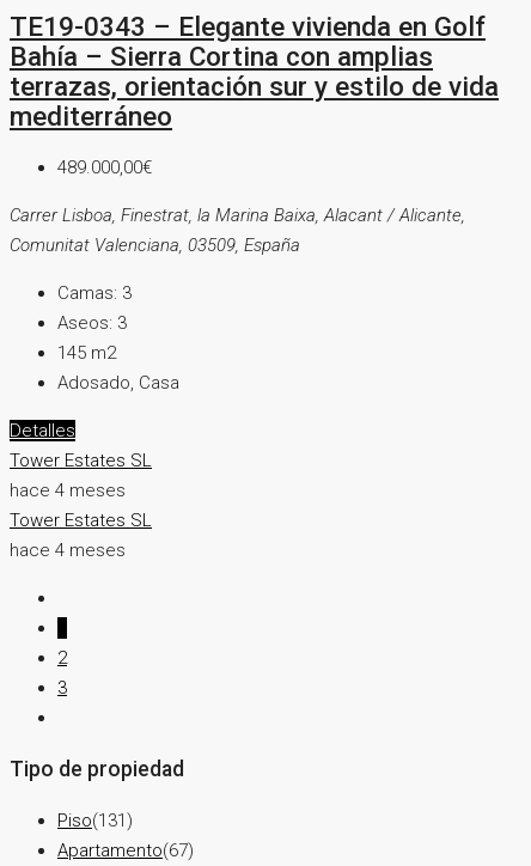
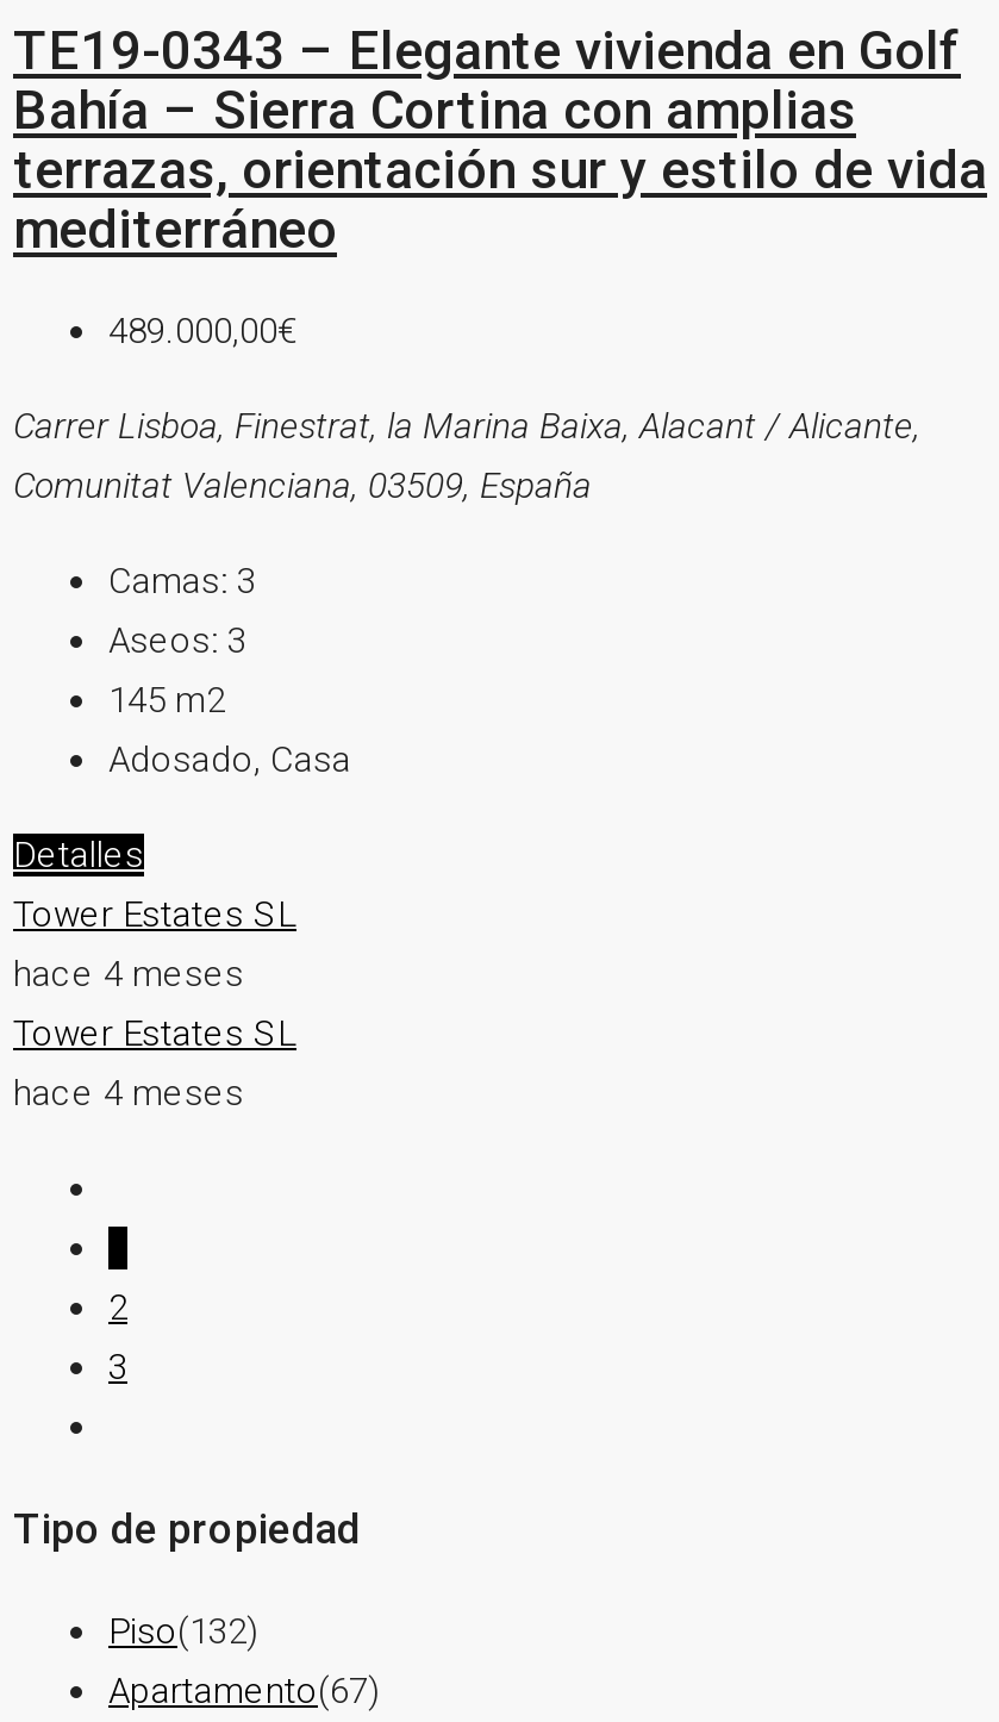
- Piso(131)
+ Piso(132)
